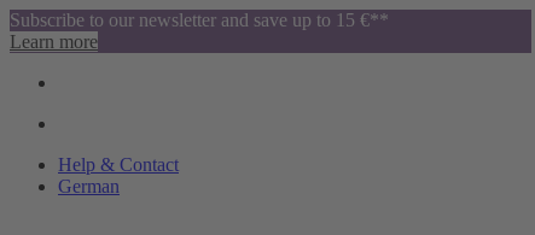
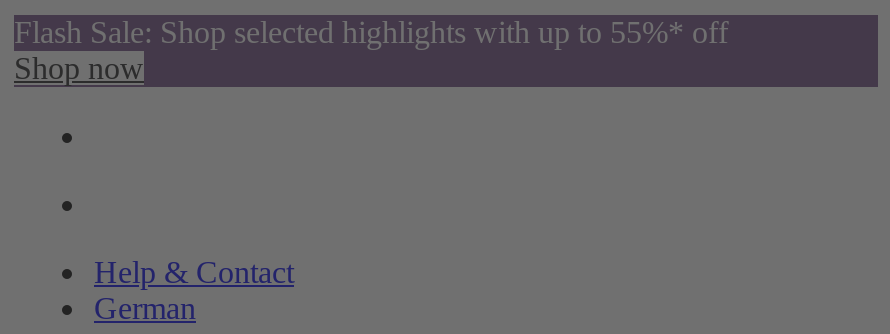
- Subscribe to our newsletter and save up to 15 €**
- Learn more
+ Flash Sale: Shop selected highlights with up to 55%* off
+ Shop now
